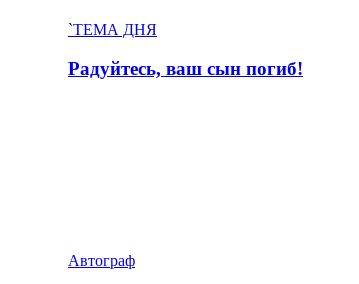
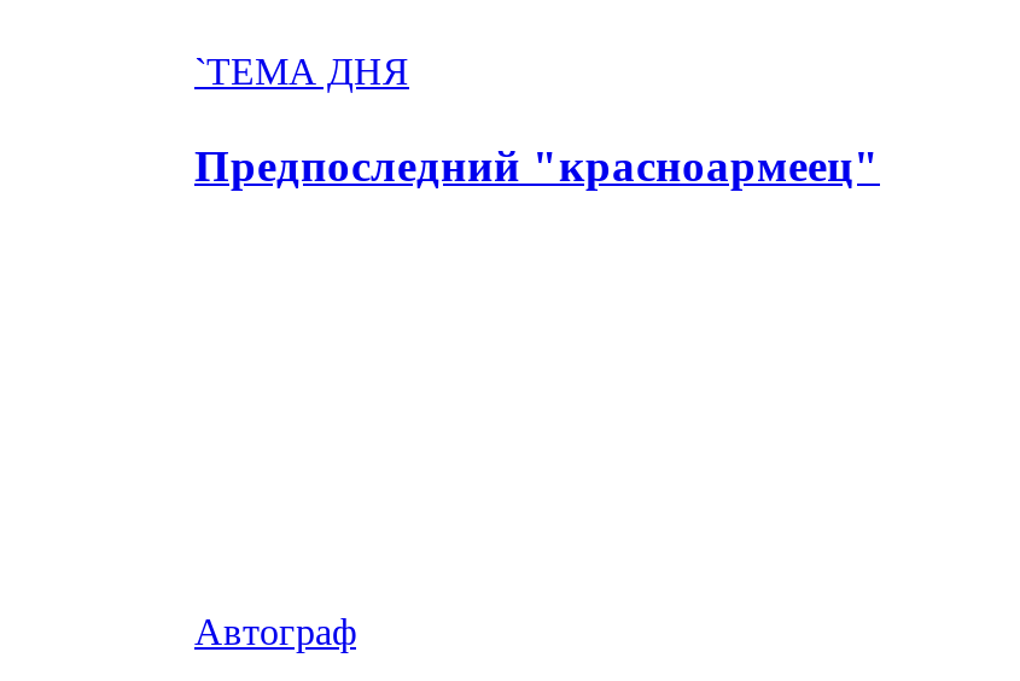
- Радуйтесь, ваш сын пoгиб!
+ Предпоследний "красноармеец"
